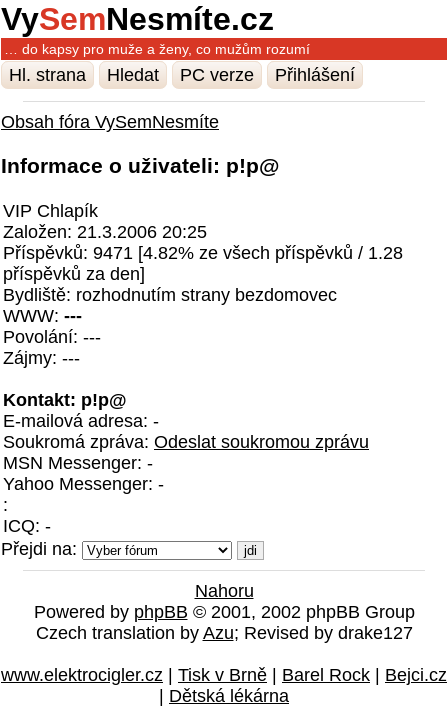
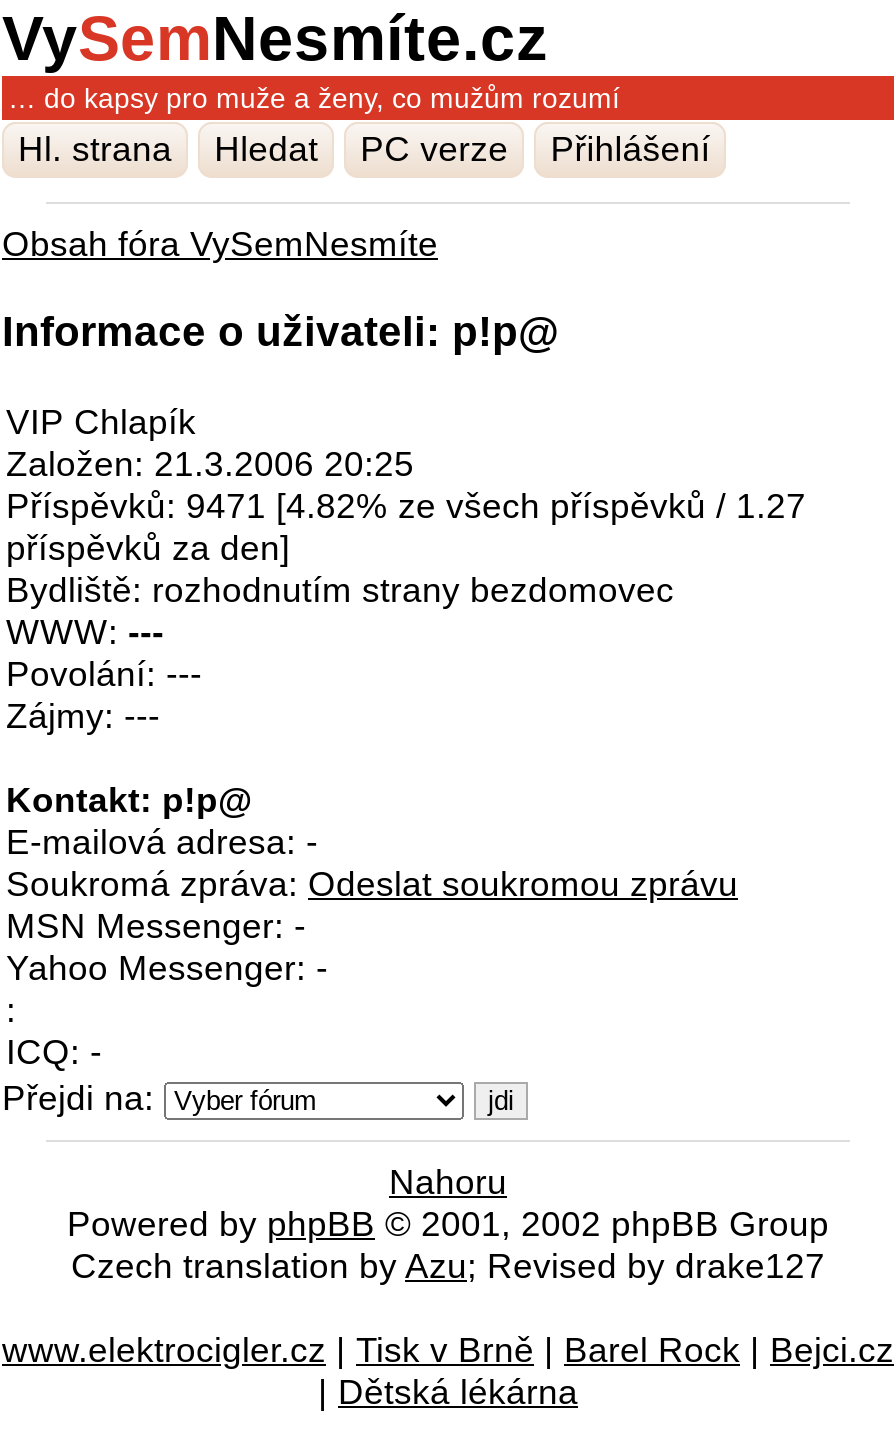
- Příspěvků: 9471 [4.82% ze všech příspěvků / 1.28
+ Příspěvků: 9471 [4.82% ze všech příspěvků / 1.27
